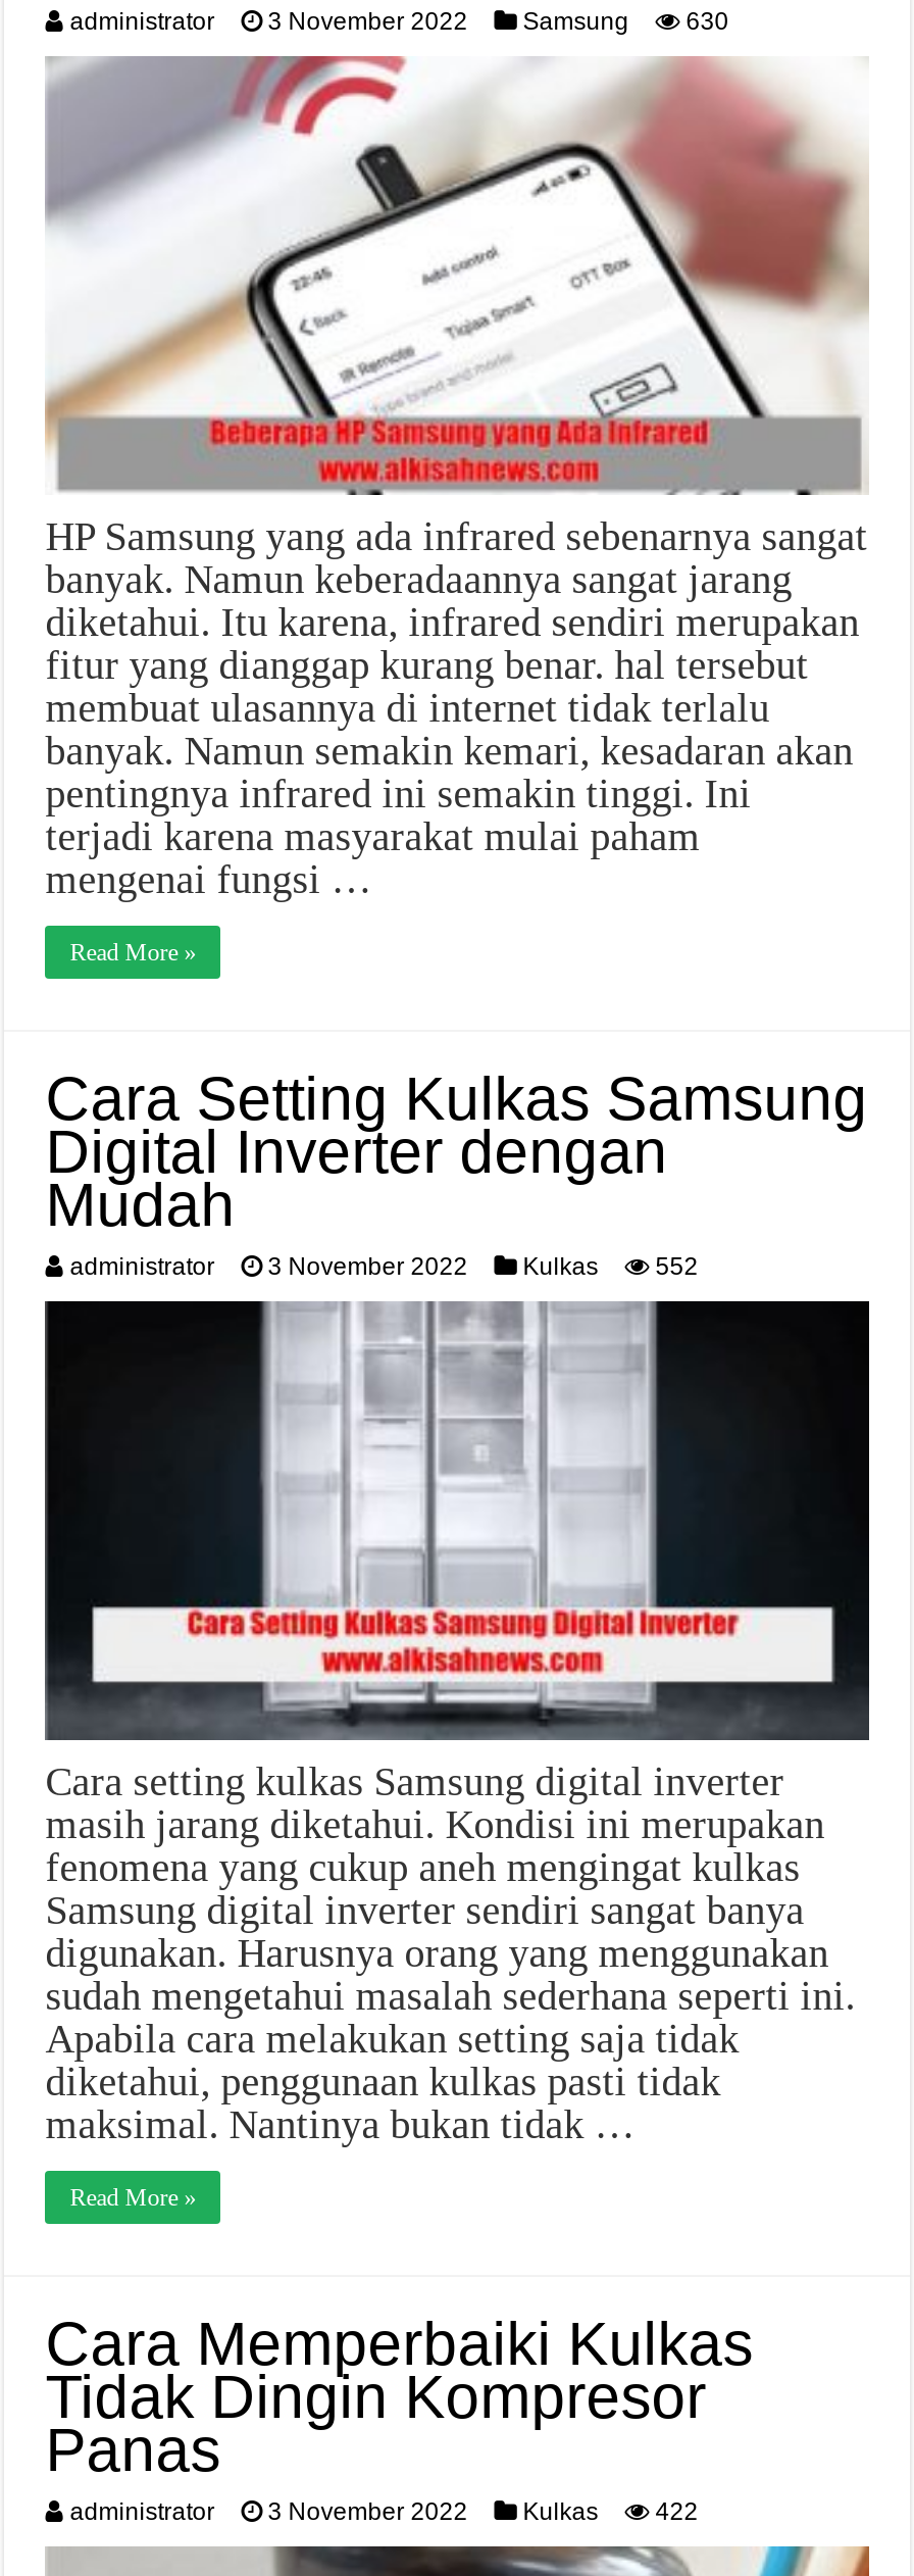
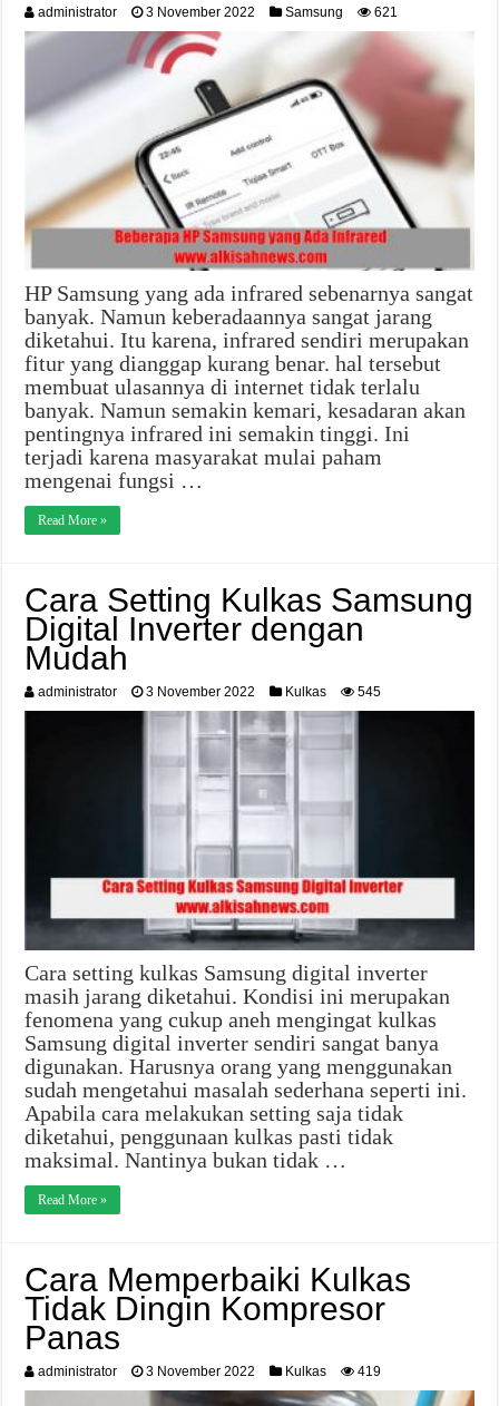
- administrator 3 November 2022 Samsung 630
+ administrator 3 November 2022 Samsung 621

- administrator 3 November 2022 Kulkas 552
+ administrator 3 November 2022 Kulkas 545

- administrator 3 November 2022 Kulkas 422
+ administrator 3 November 2022 Kulkas 419
